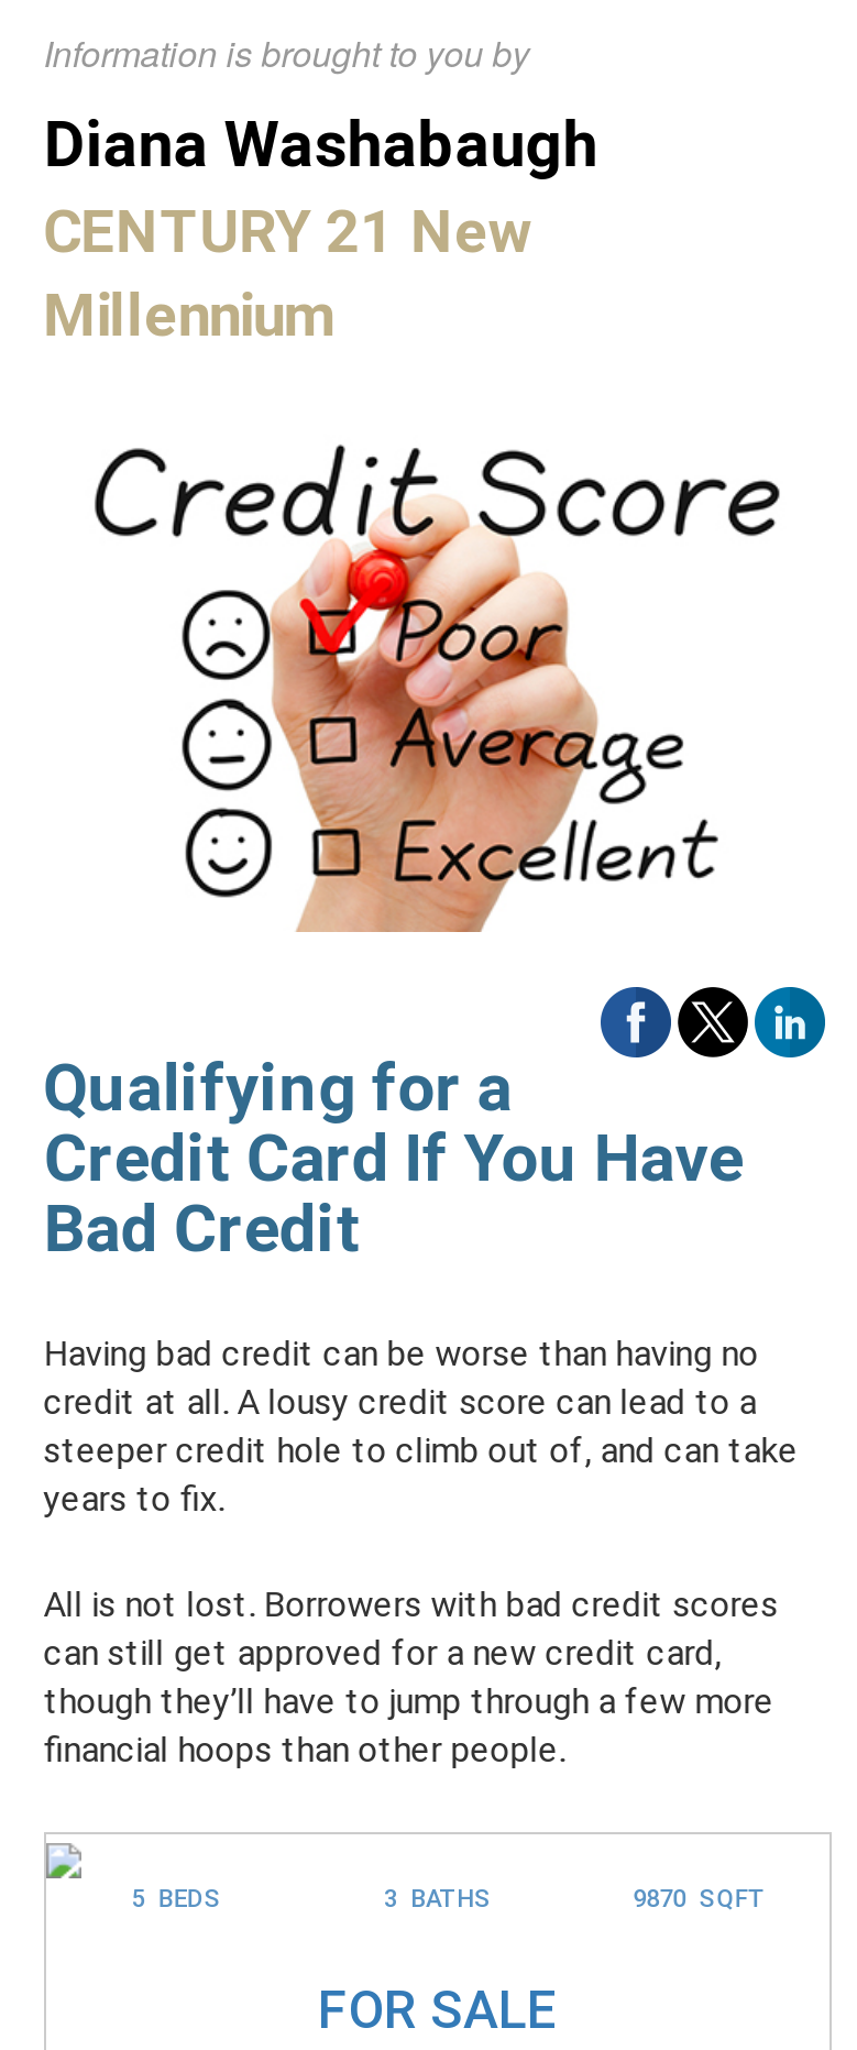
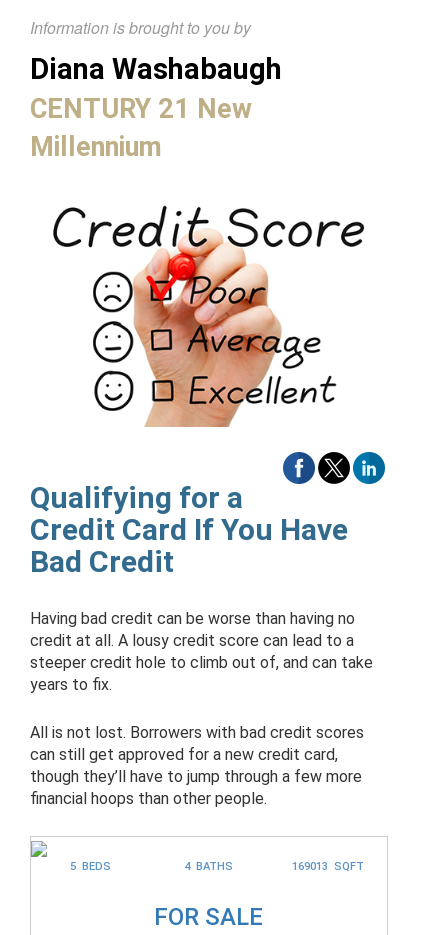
- 3 BATHS
+ 4 BATHS

- 9870 SQFT
+ 169013 SQFT
